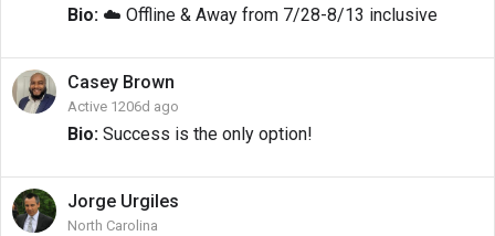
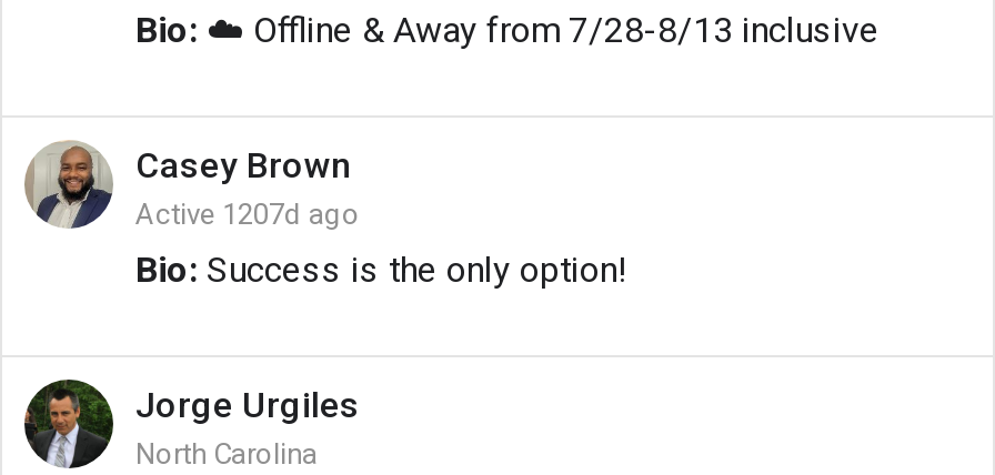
- Active 1206d ago
+ Active 1207d ago
